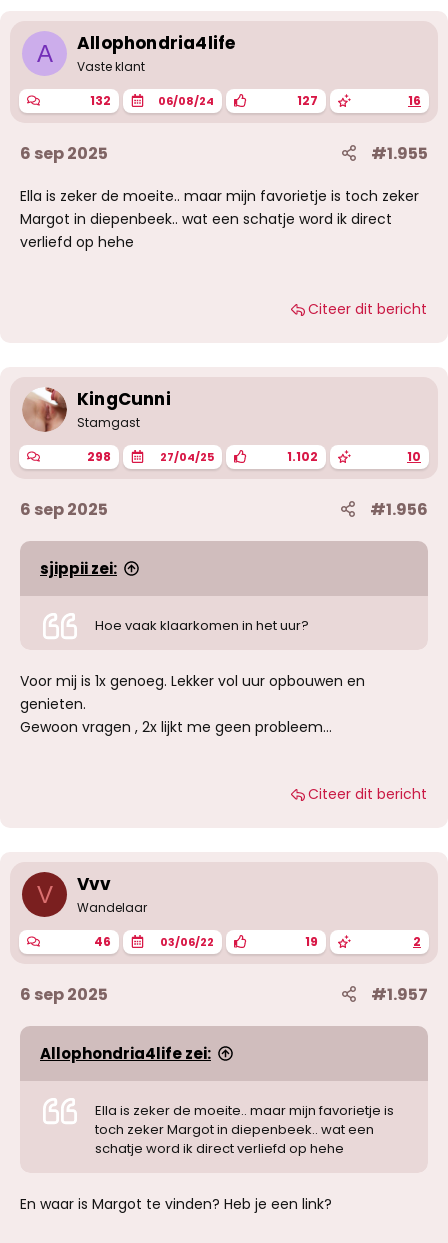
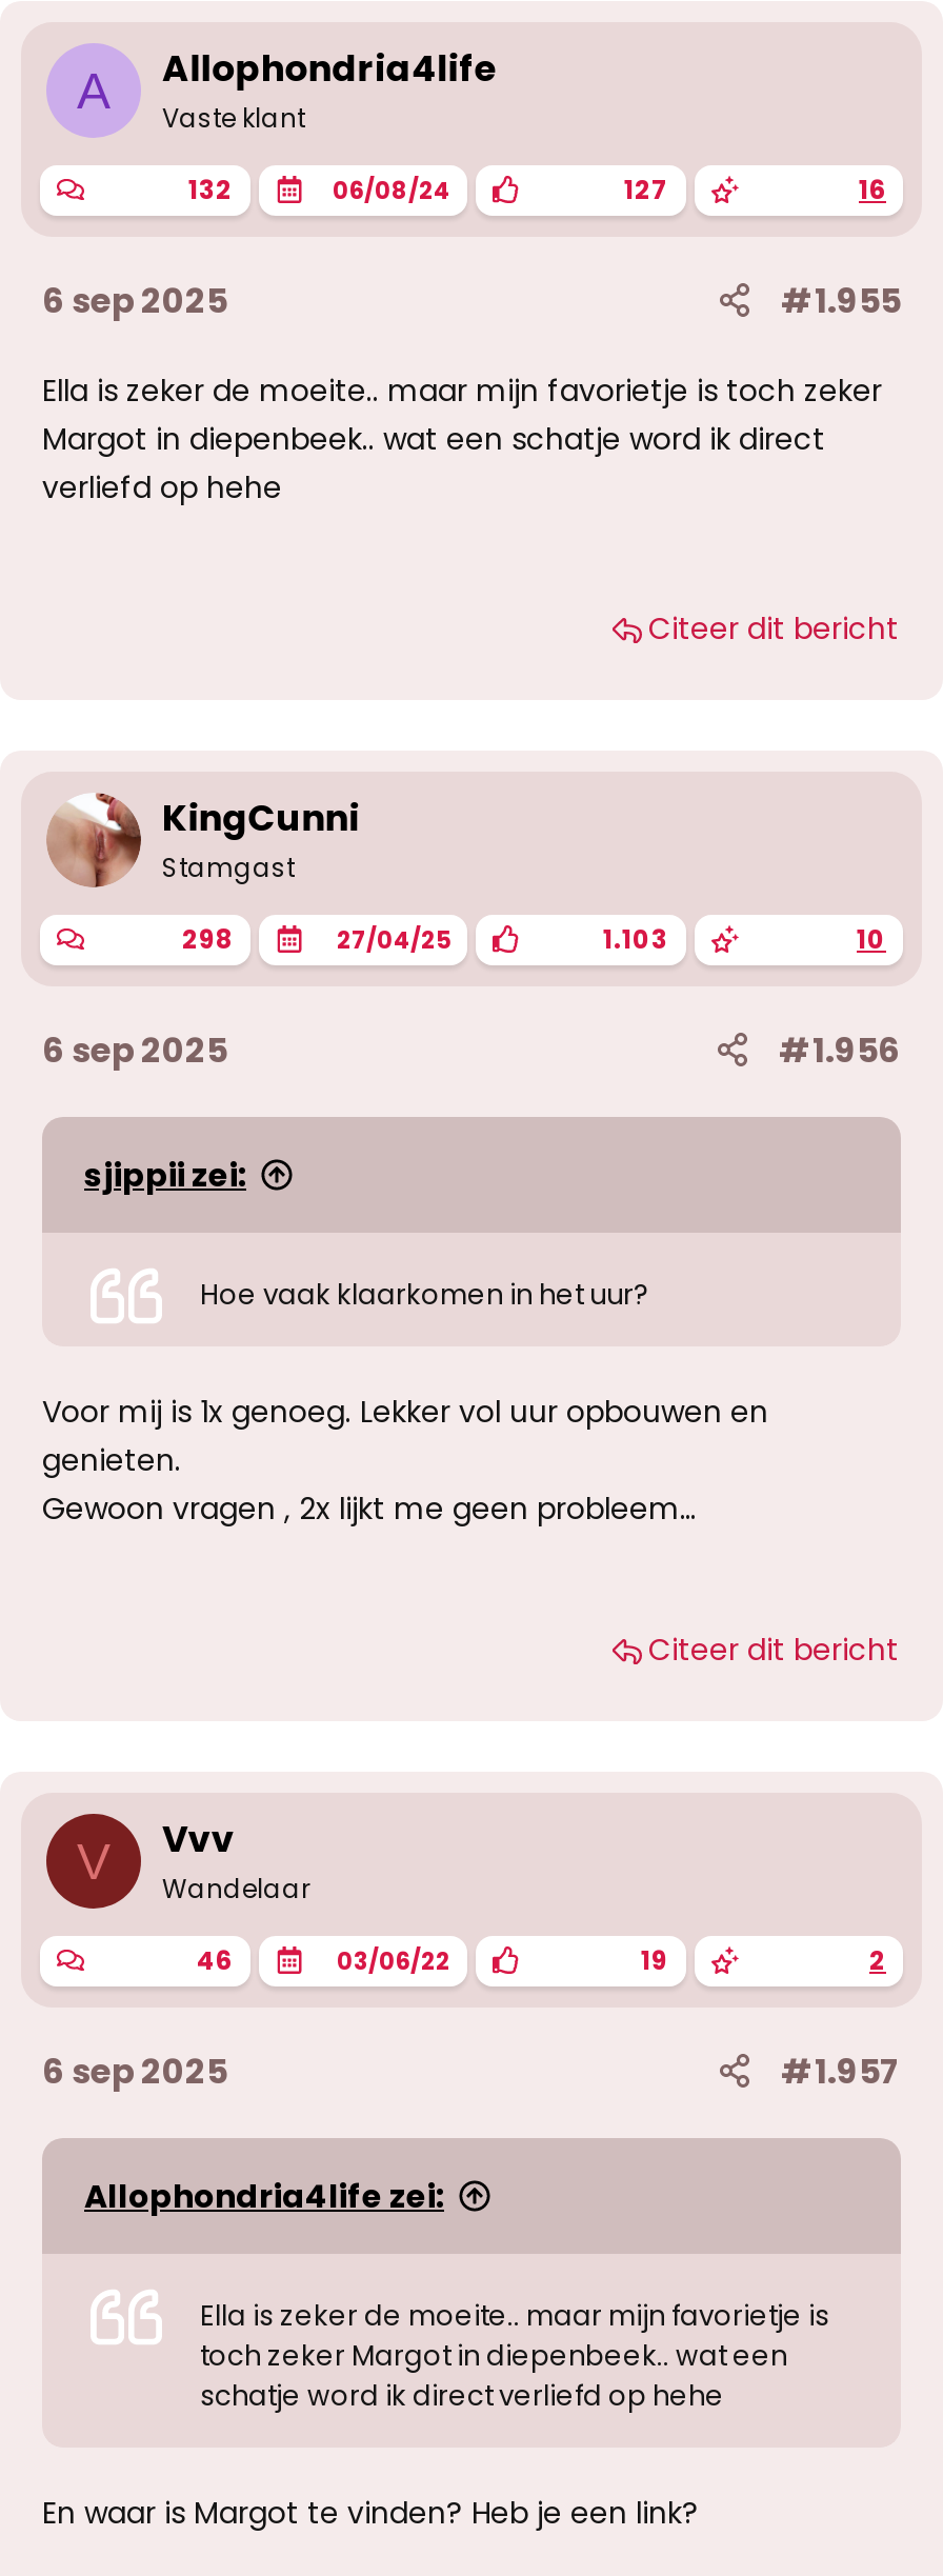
- 1.102
+ 1.103
